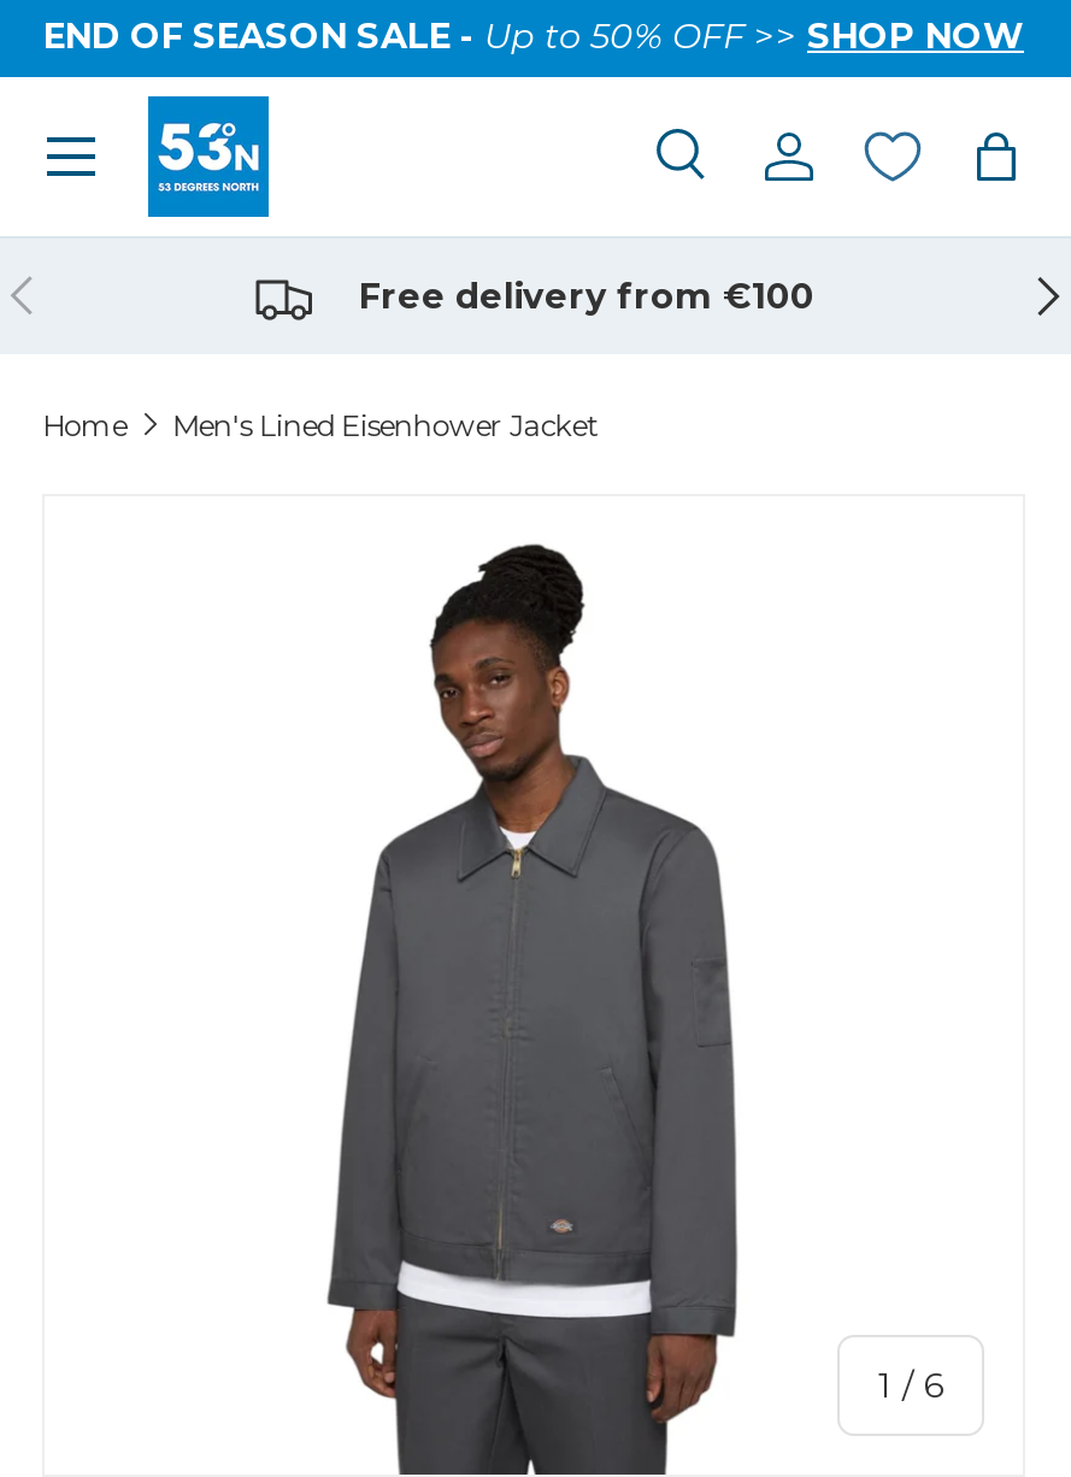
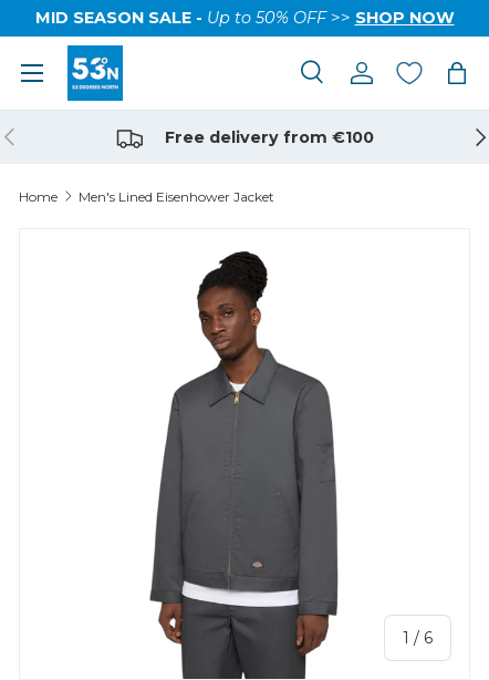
- END OF SEASON SALE - Up to 50% OFF >> SHOP NOW
+ MID SEASON SALE - Up to 50% OFF >> SHOP NOW
